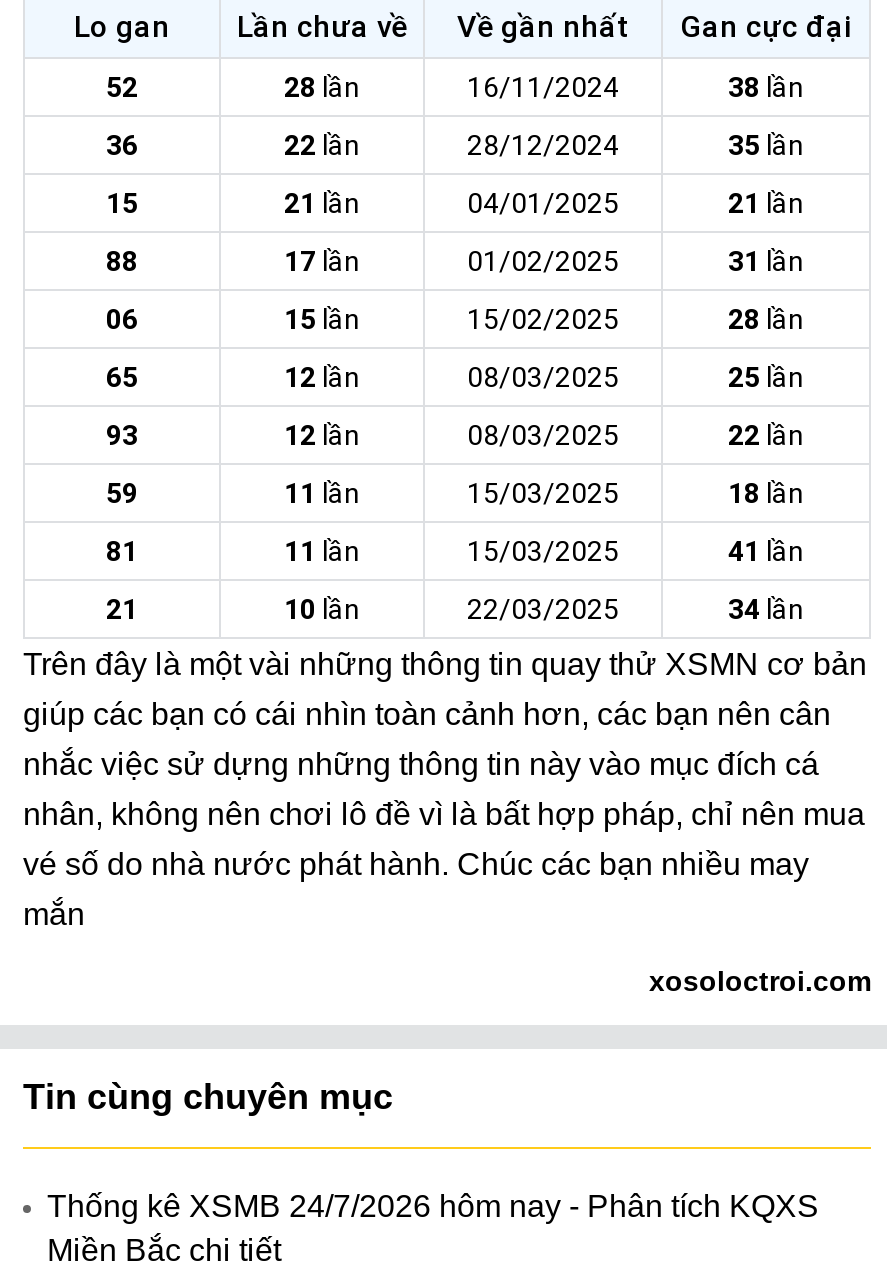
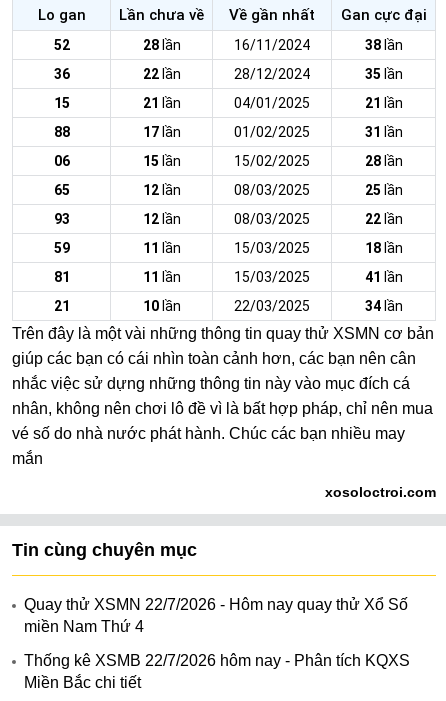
- Thống kê XSMB 24/7/2026 hôm nay - Phân tích KQXS
+ Quay thử XSMN 22/7/2026 - Hôm nay quay thử Xổ Số
+ miền Nam Thứ 4
+ Thống kê XSMB 22/7/2026 hôm nay - Phân tích KQXS
